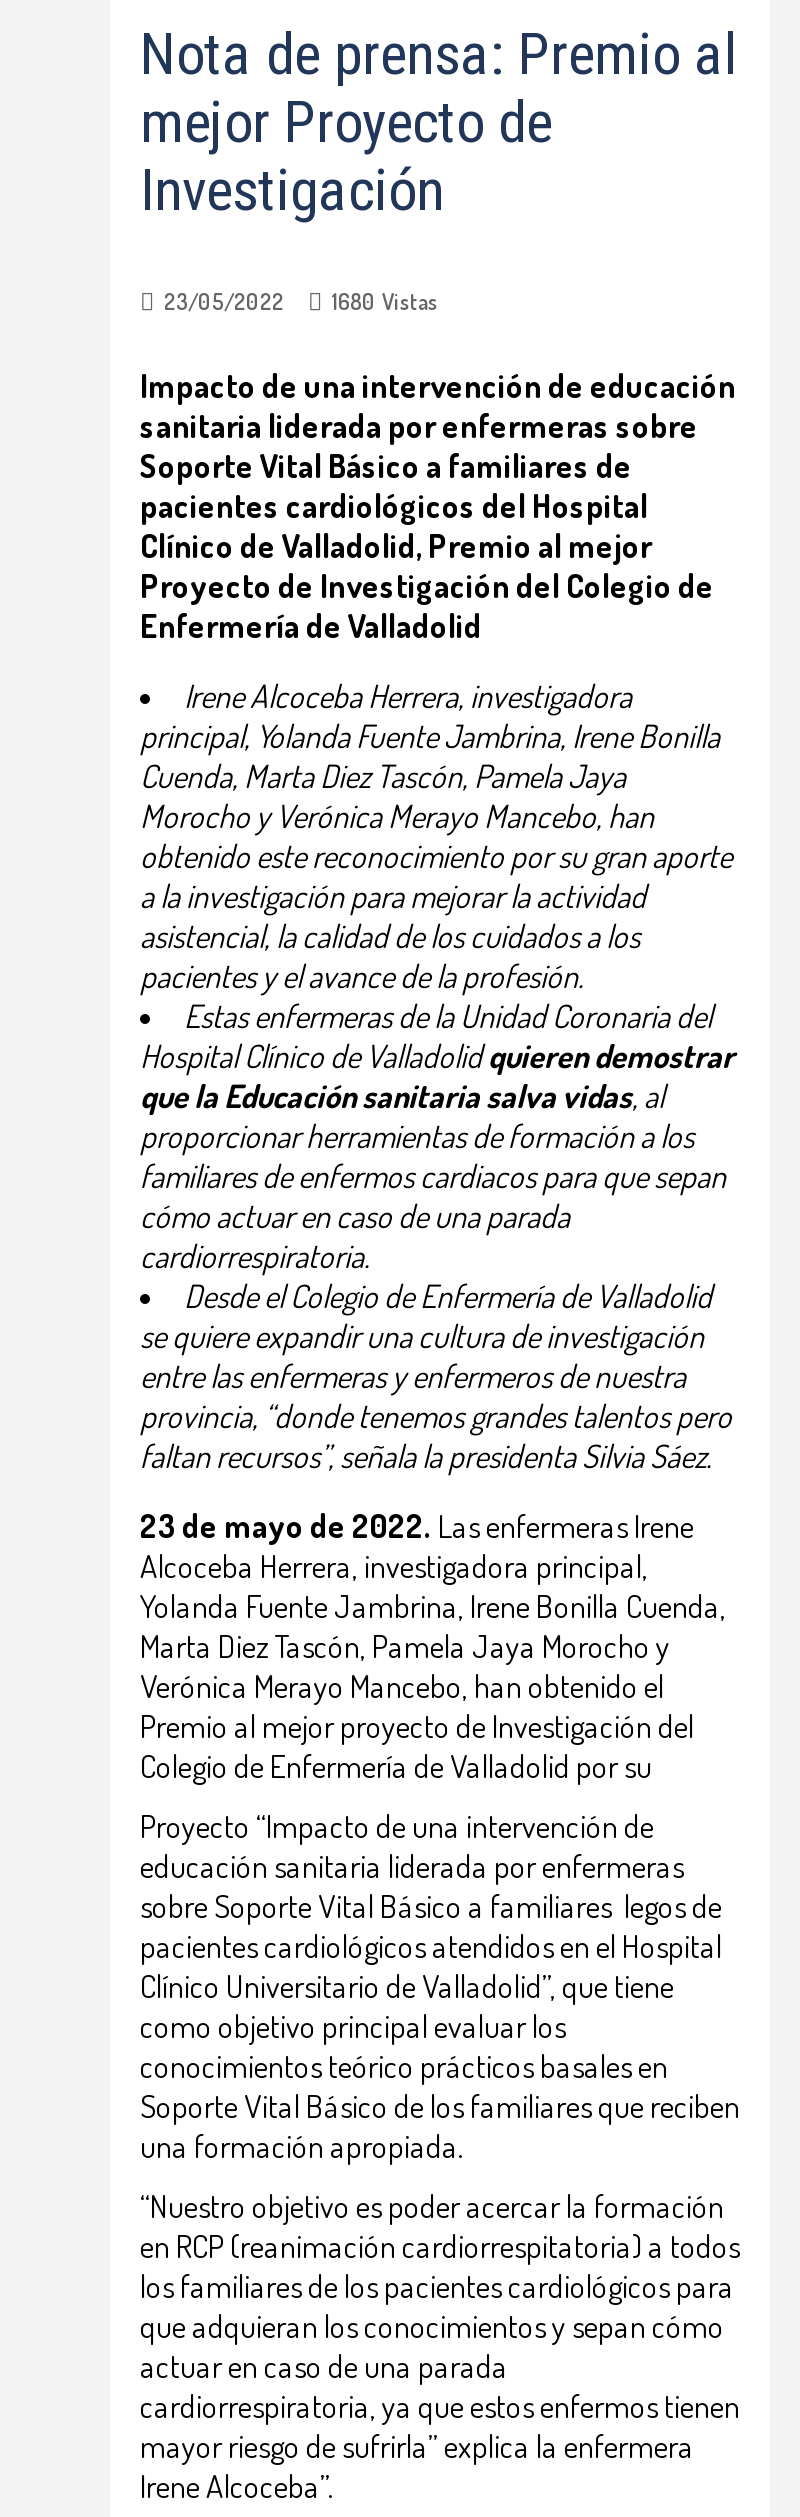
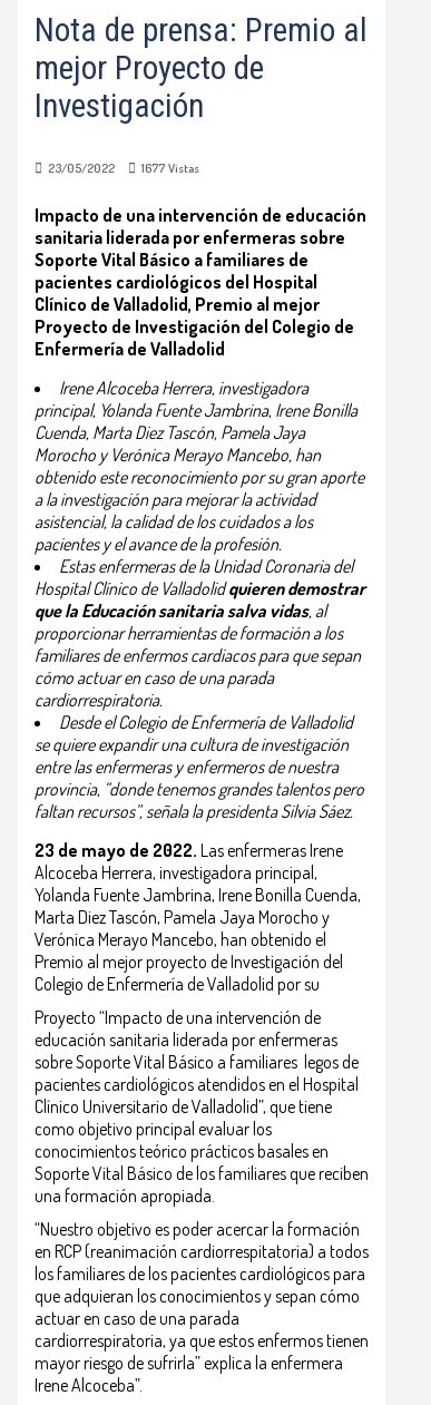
- 23/05/2022 1680 Vistas
+ 23/05/2022 1677 Vistas
